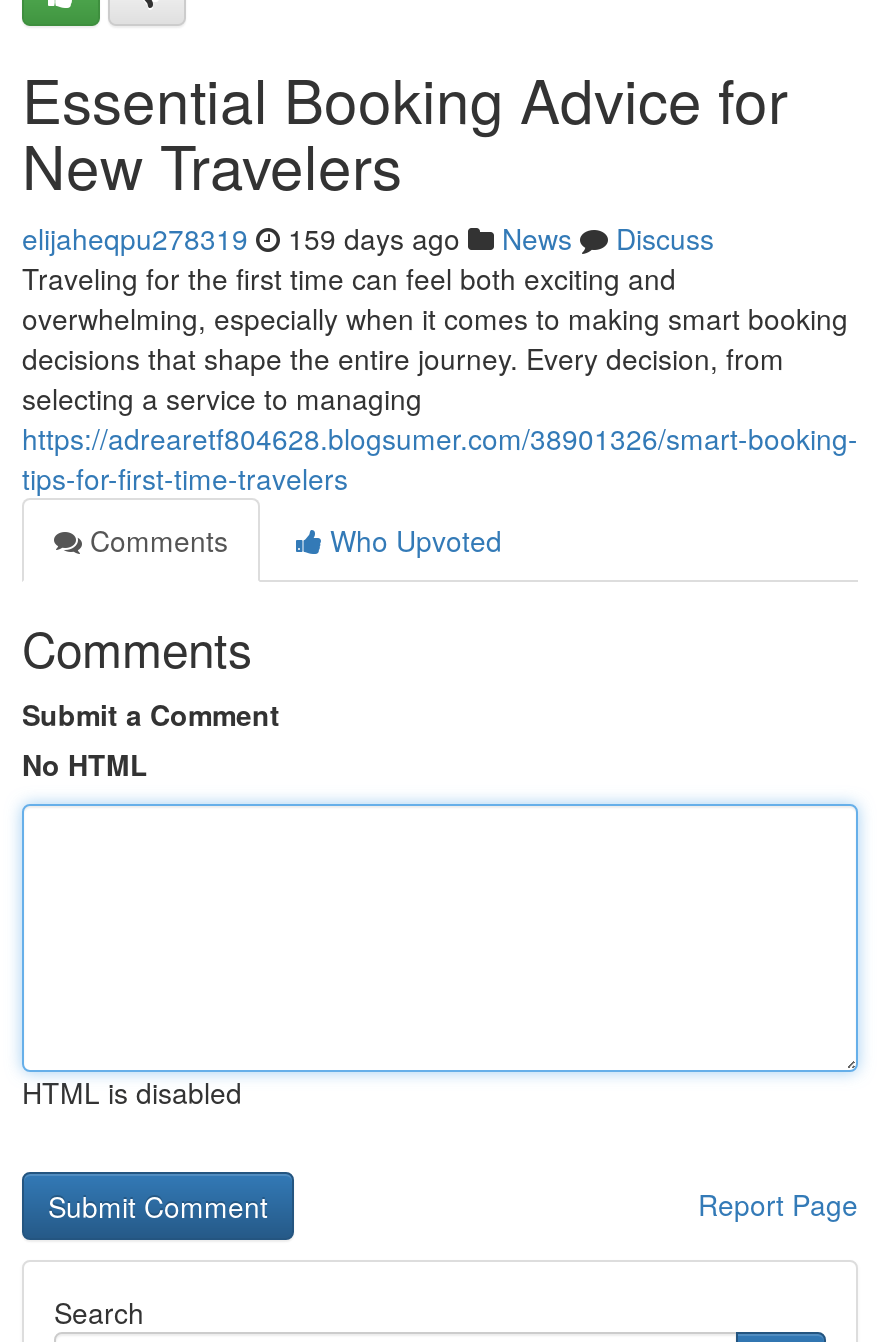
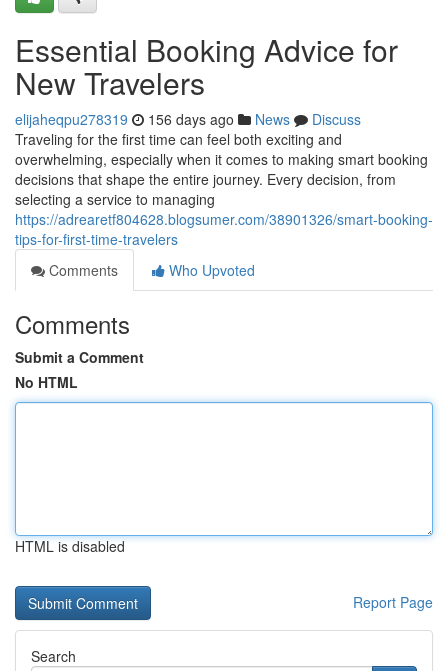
- elijaheqpu278319 159 days ago News Discuss
+ elijaheqpu278319 156 days ago News Discuss
